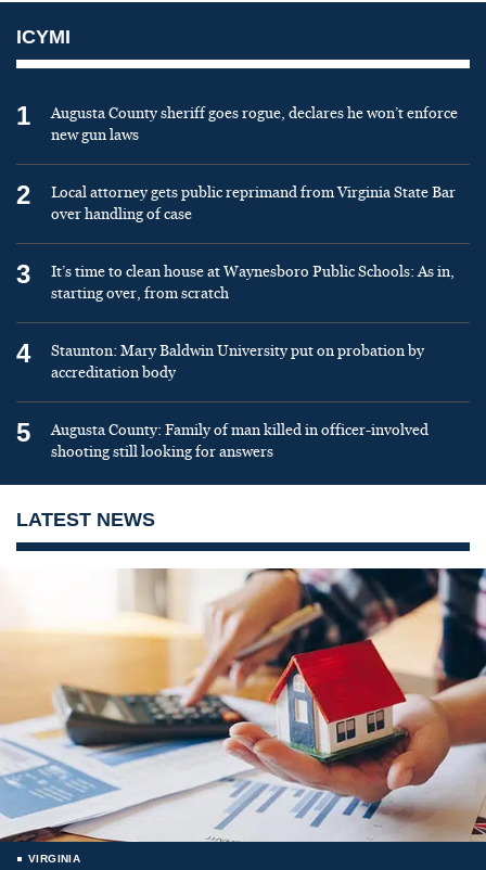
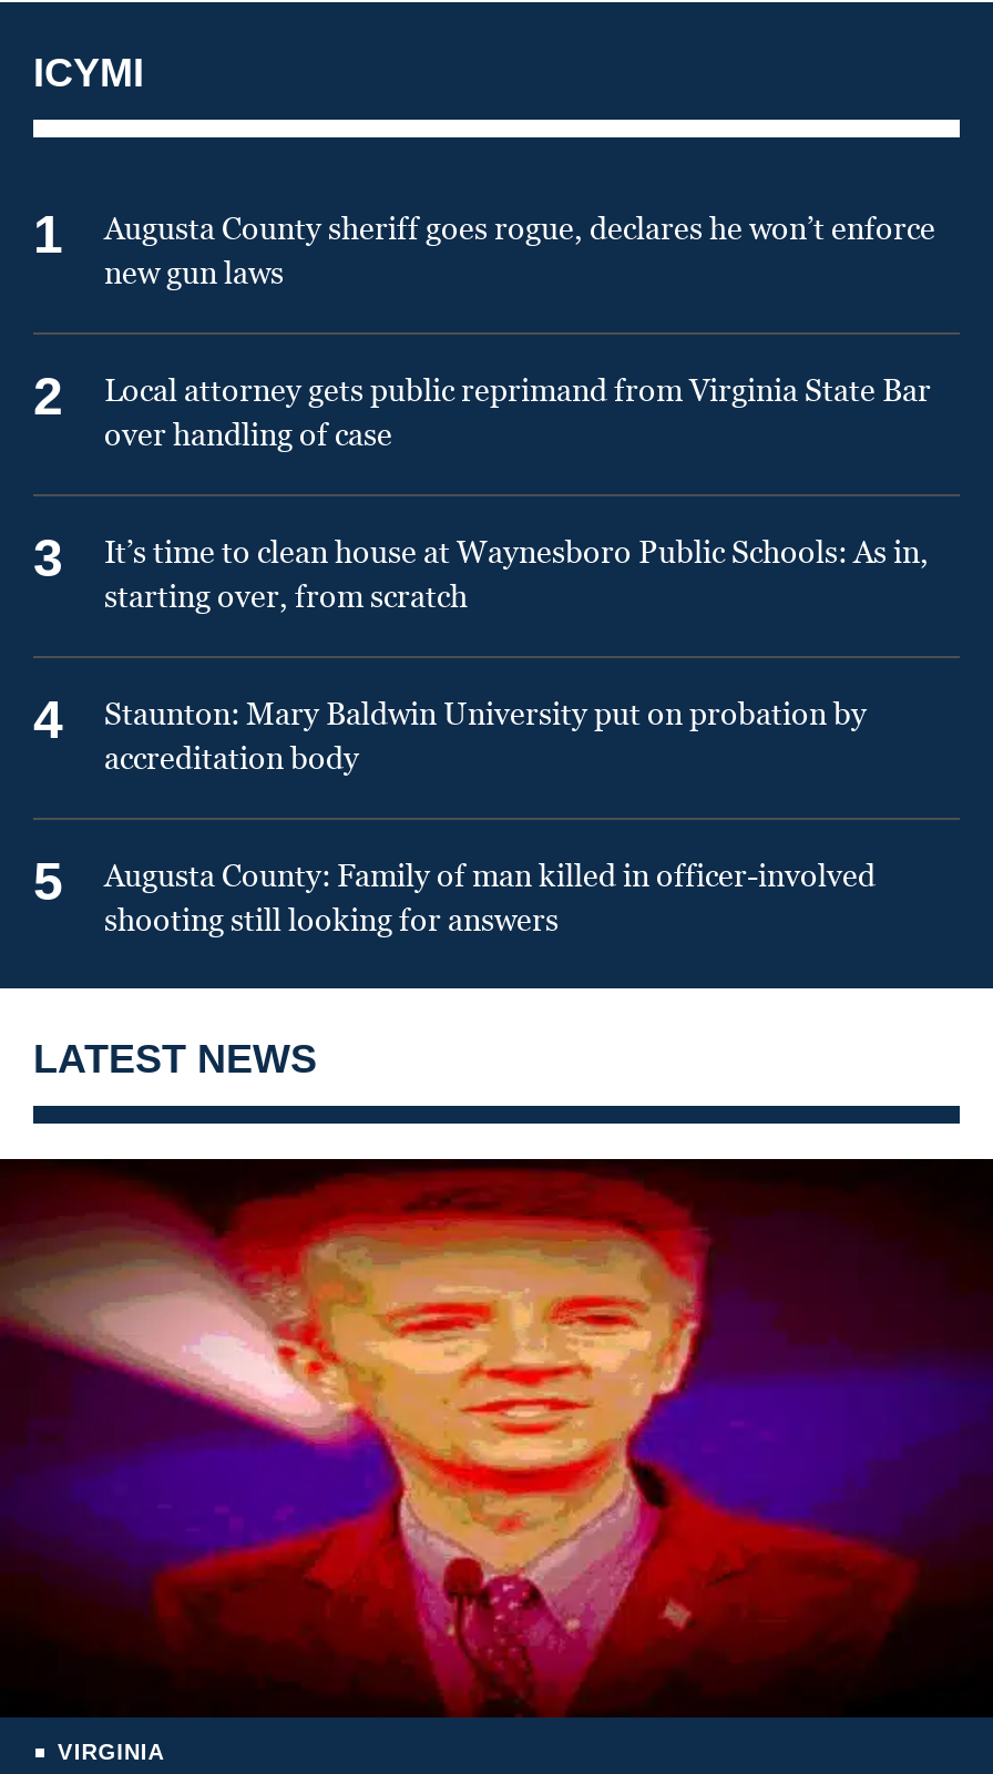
- [image]
+ [image]
